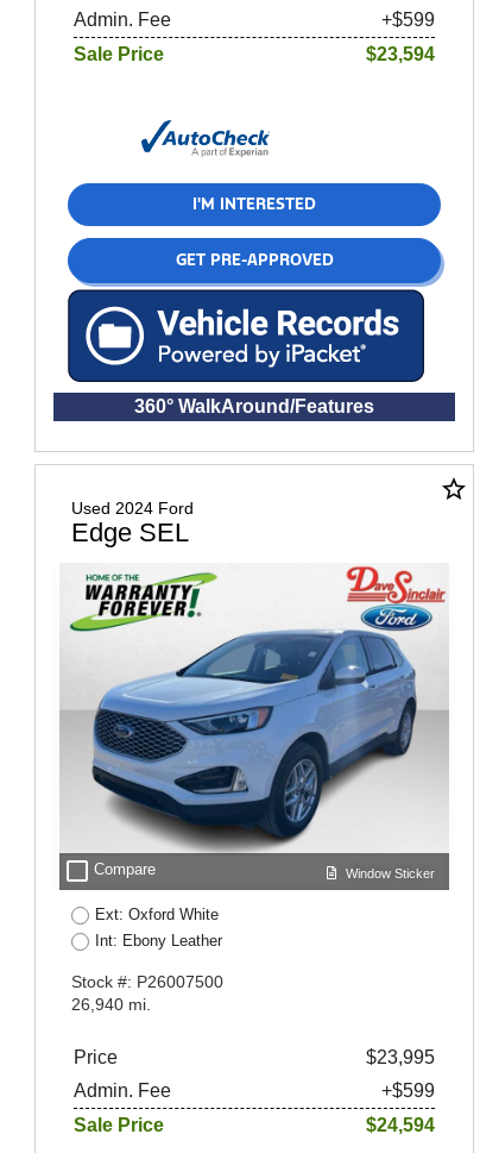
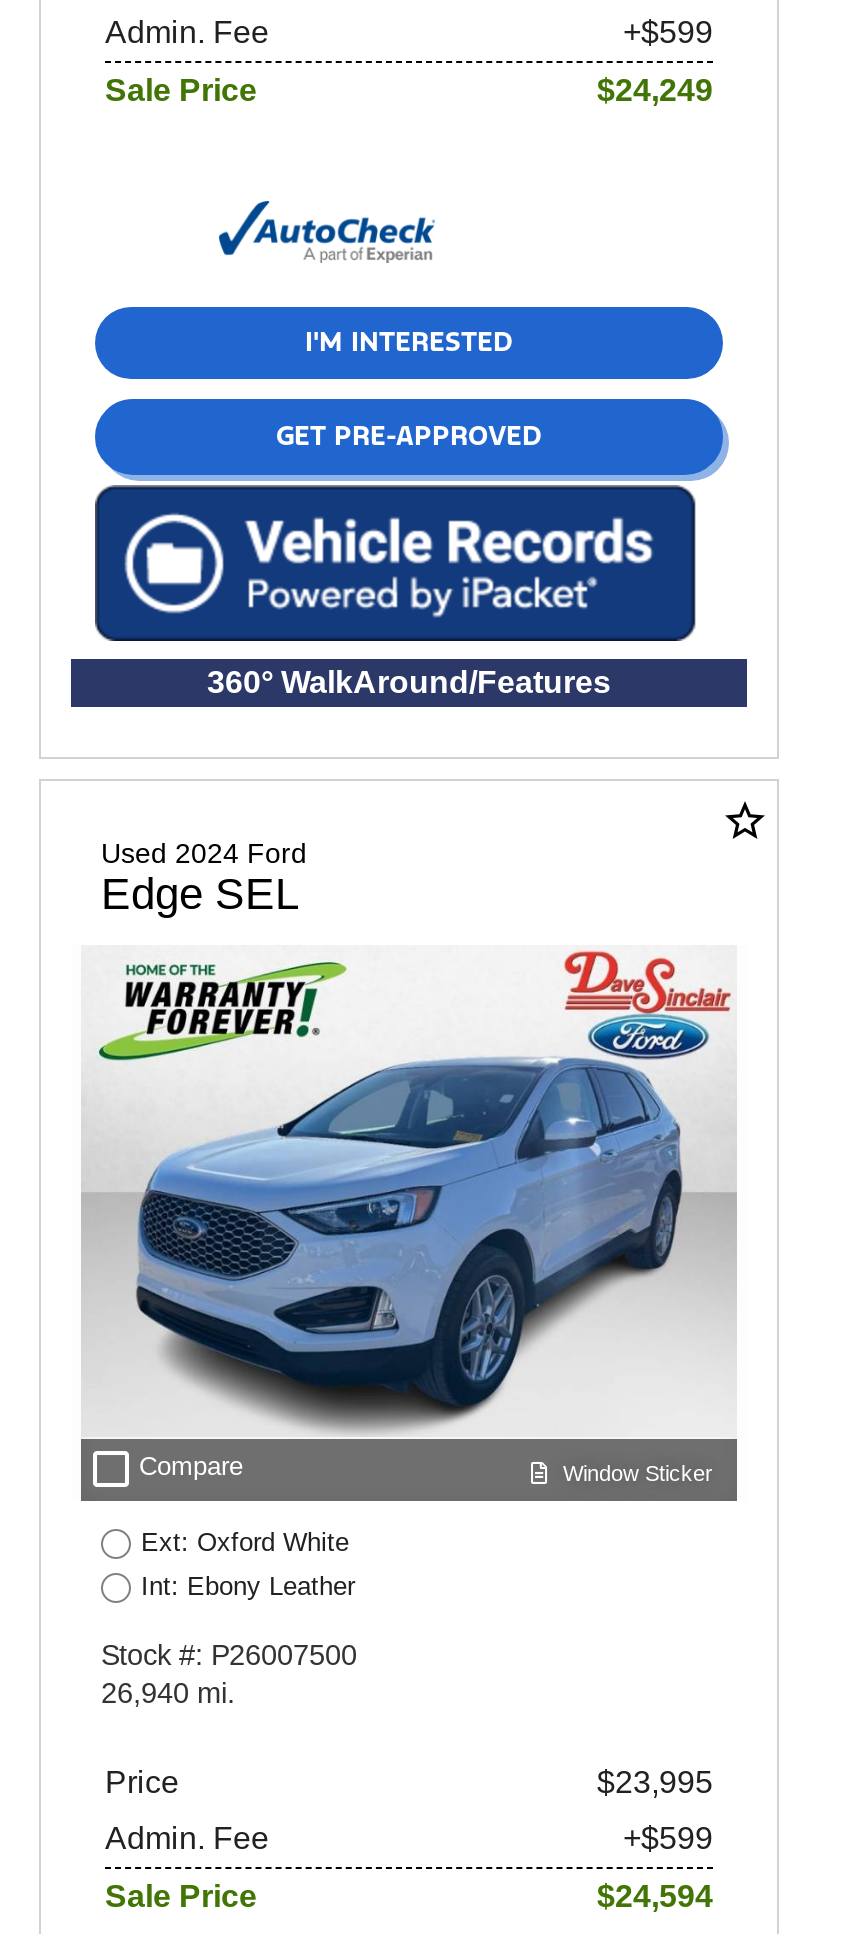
- $23,594
+ $24,249
